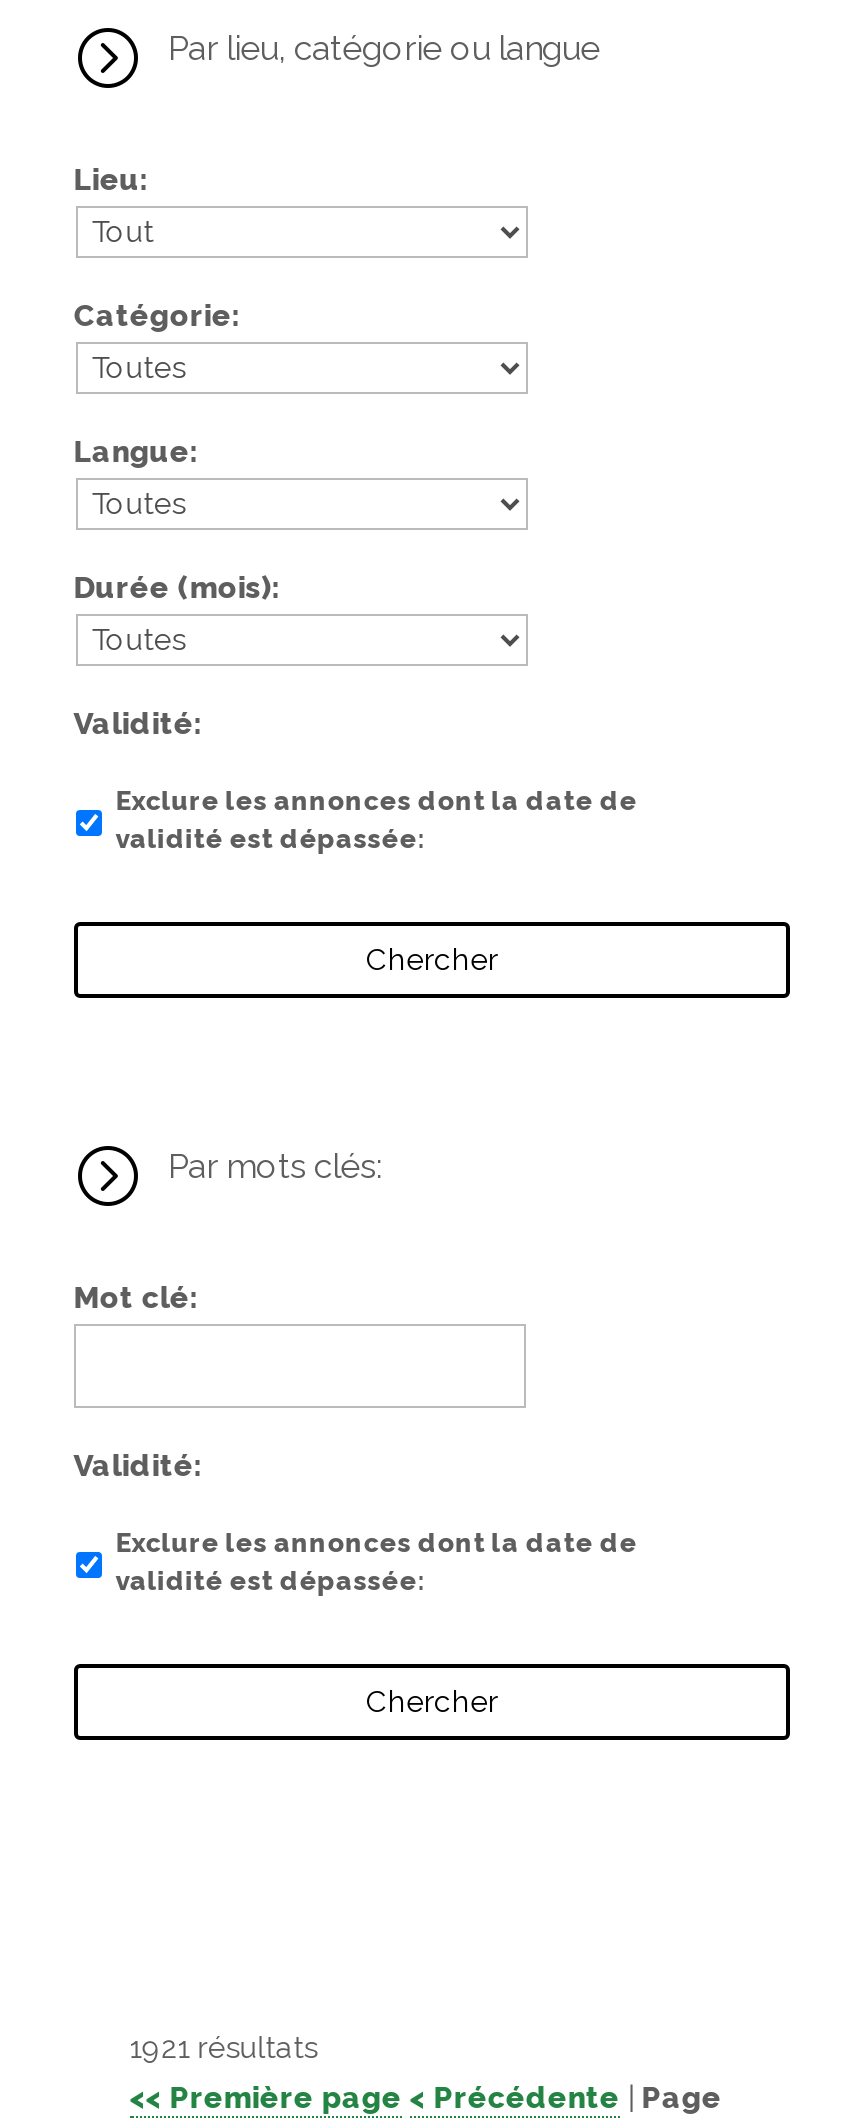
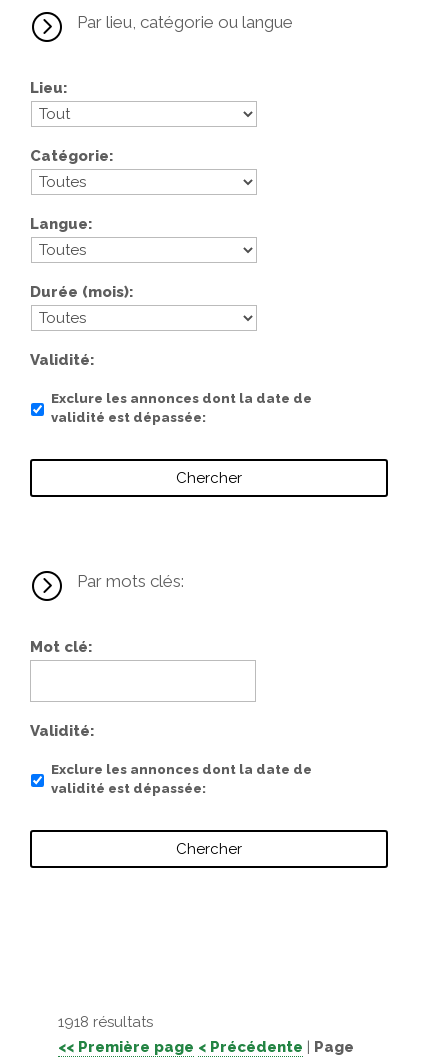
- 1921 résultats
+ 1918 résultats
